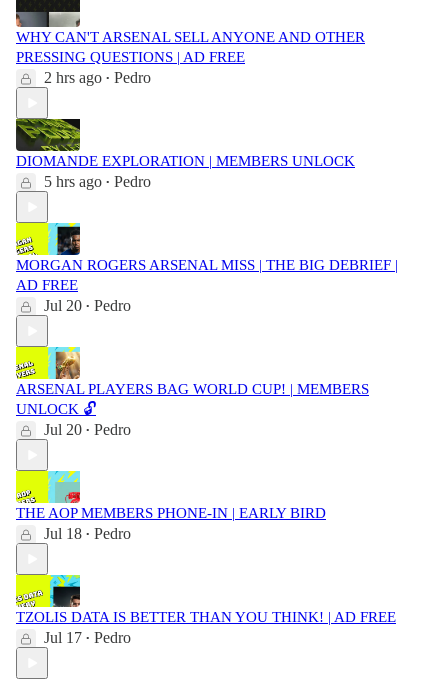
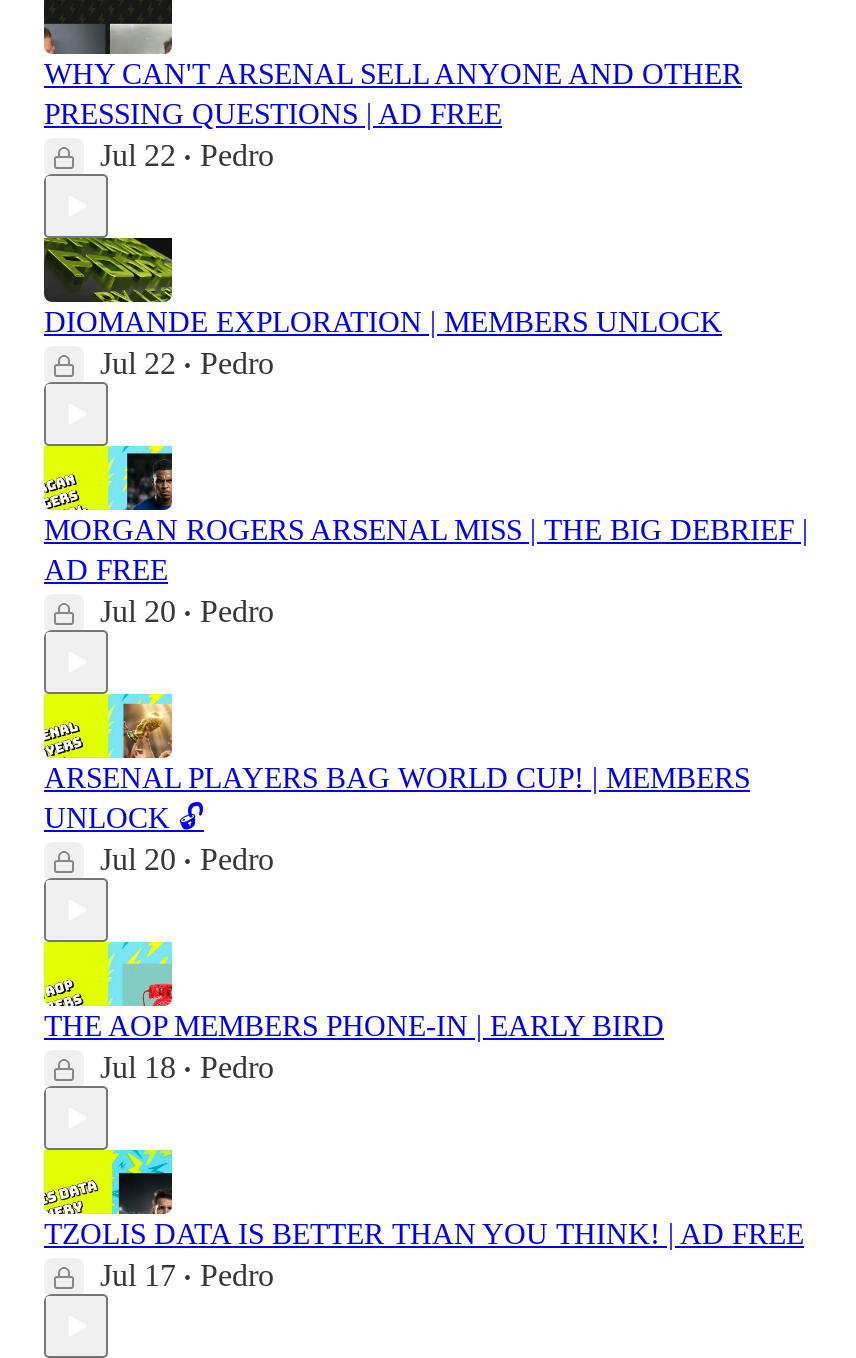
- 2 hrs ago • Pedro
+ Jul 22 • Pedro

- 5 hrs ago • Pedro
+ Jul 22 • Pedro
